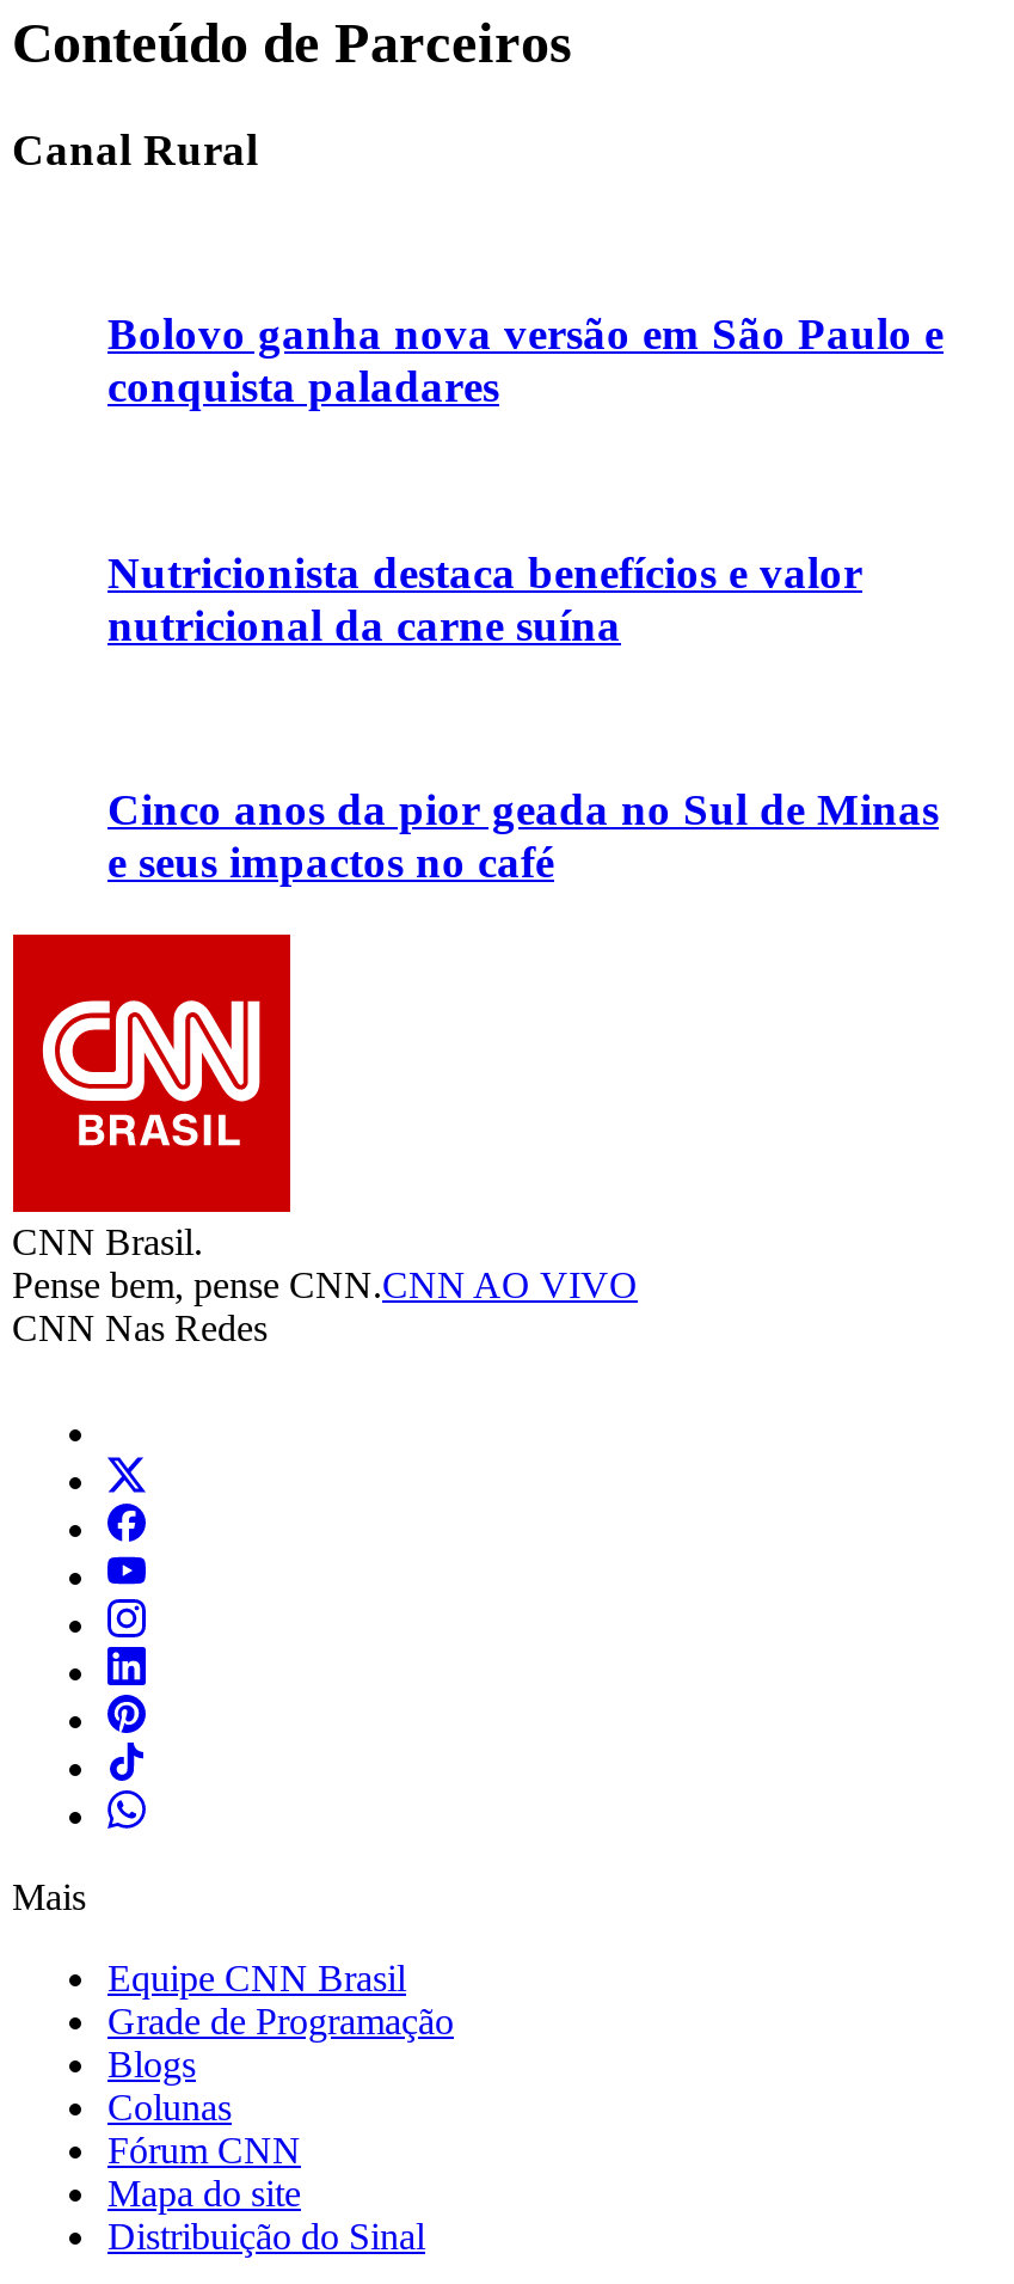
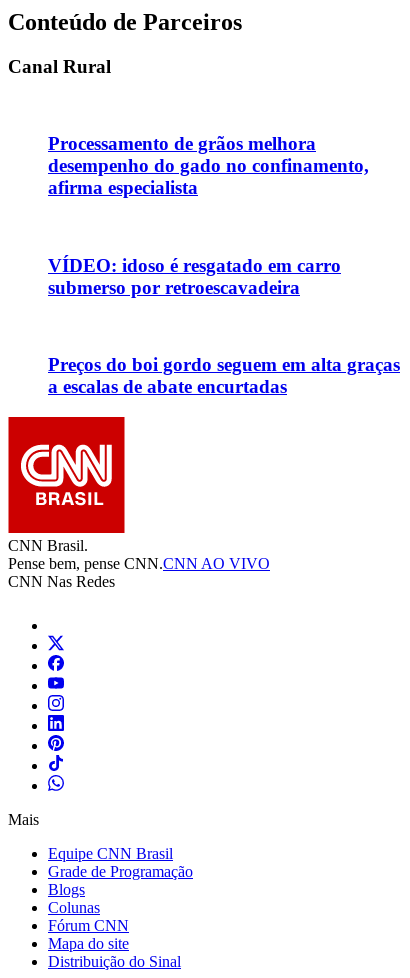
- Bolovo ganha nova versão em São Paulo e
- conquista paladares
+ Processamento de grãos melhora
+ desempenho do gado no confinamento,
+ afirma especialista

- Nutricionista destaca benefícios e valor
- nutricional da carne suína
+ VÍDEO: idoso é resgatado em carro
+ submerso por retroescavadeira

- Cinco anos da pior geada no Sul de Minas
- e seus impactos no café
+ Preços do boi gordo seguem em alta graças
+ a escalas de abate encurtadas
